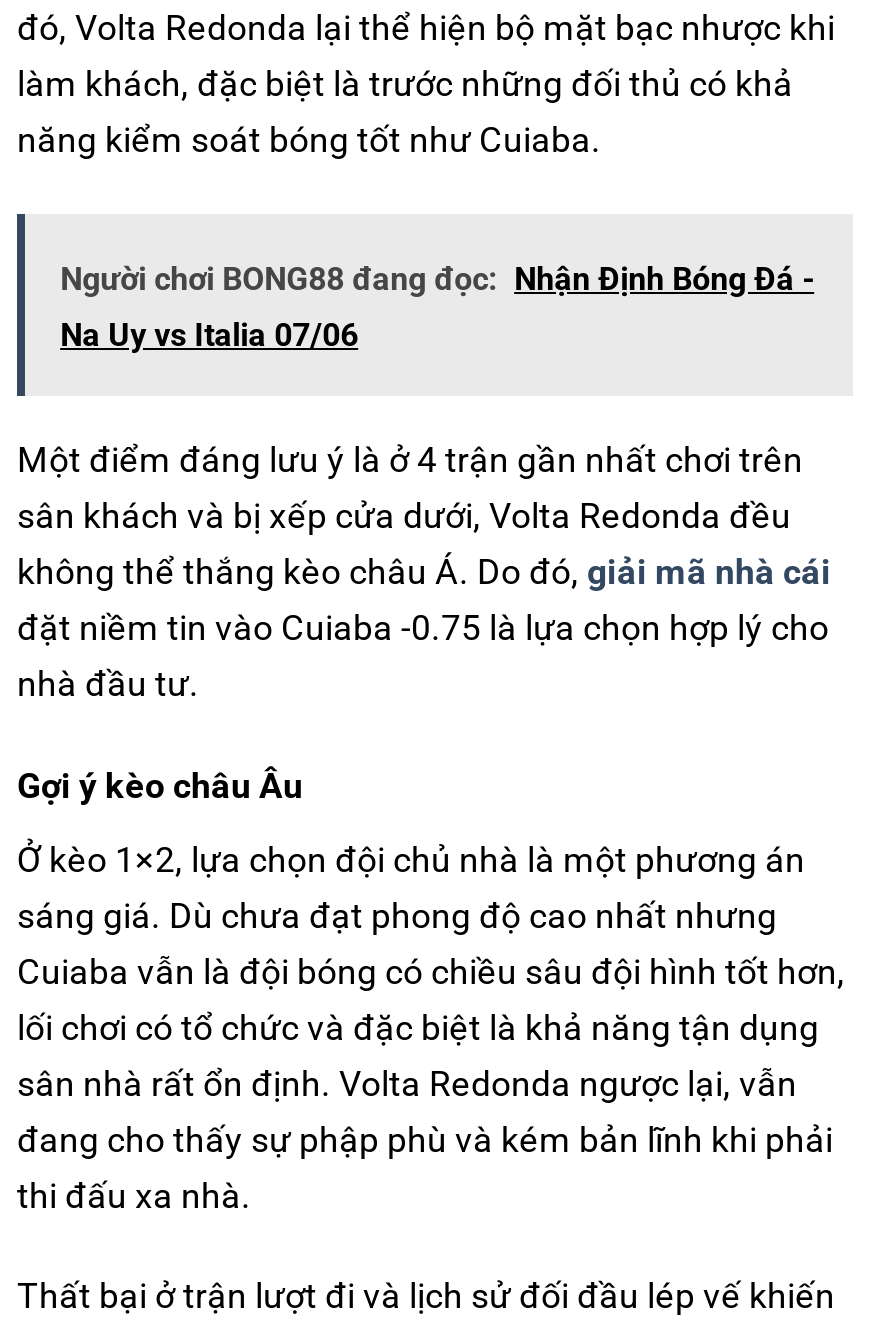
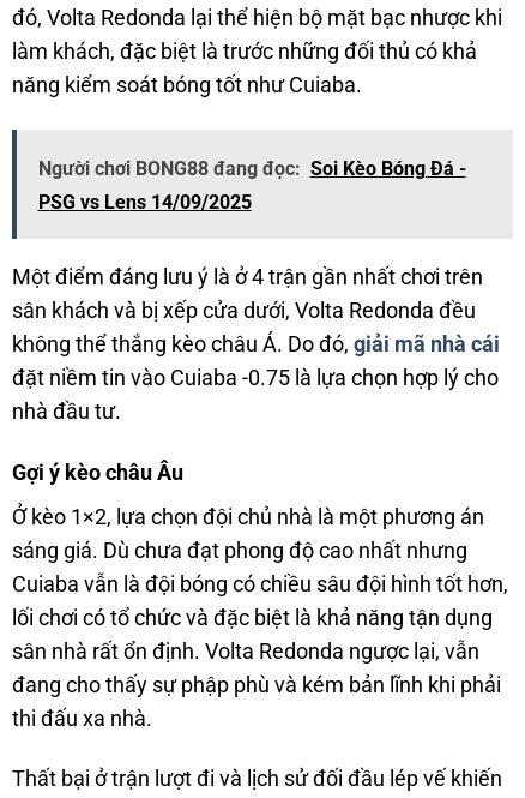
- Người chơi BONG88 đang đọc: Nhận Định Bóng Đá -
+ Người chơi BONG88 đang đọc: Soi Kèo Bóng Đá -

- Na Uy vs Italia 07/06
+ PSG vs Lens 14/09/2025
